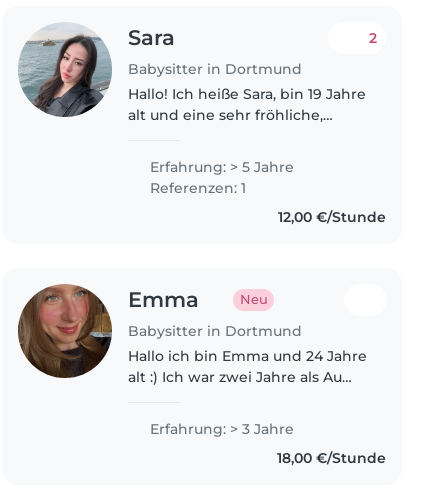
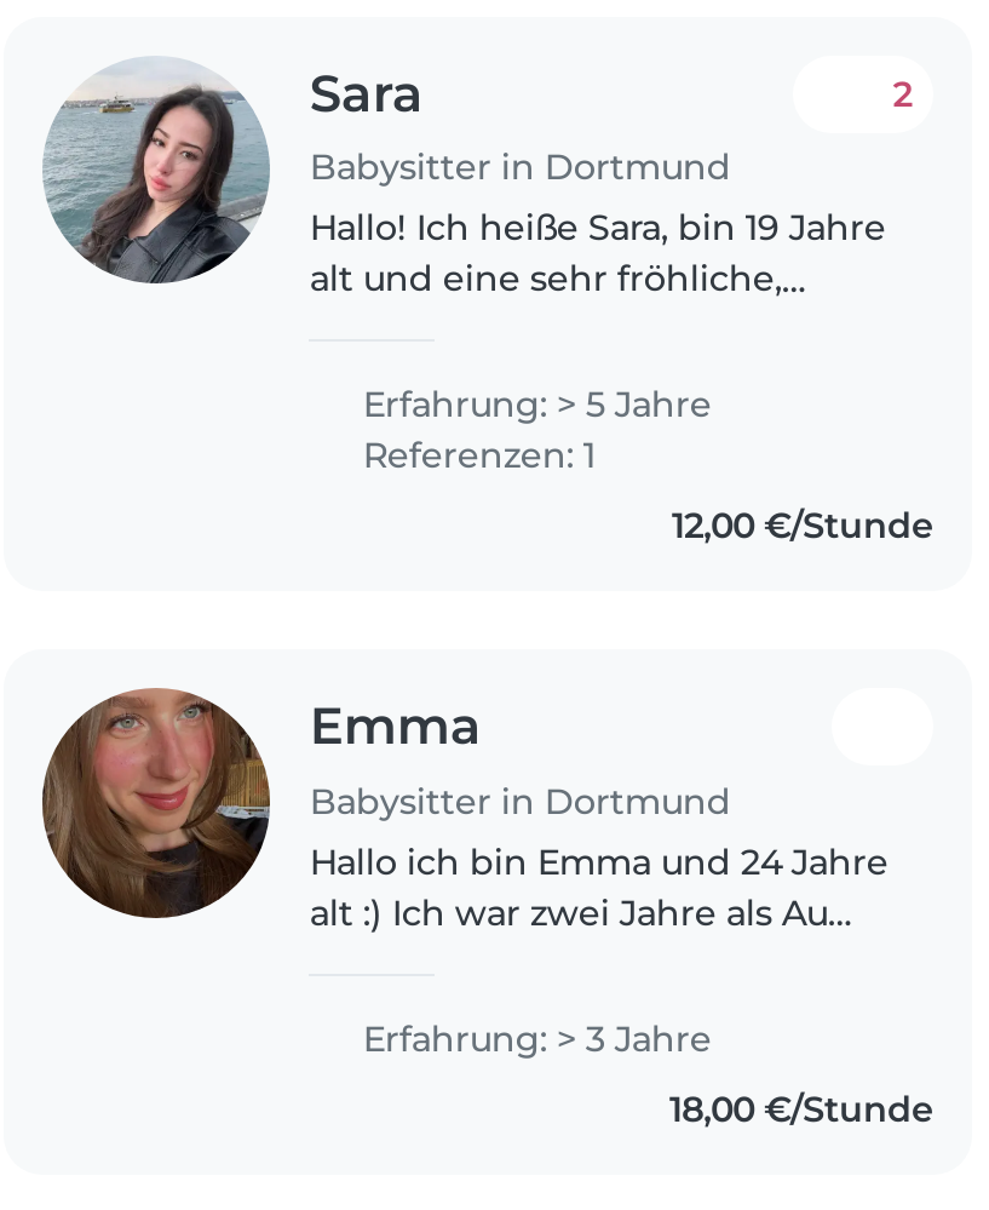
- Neu
